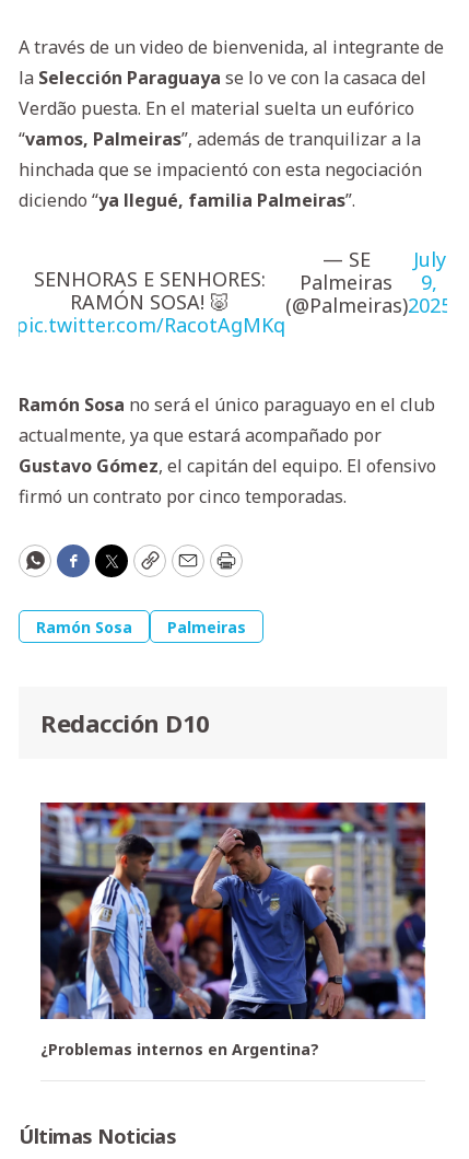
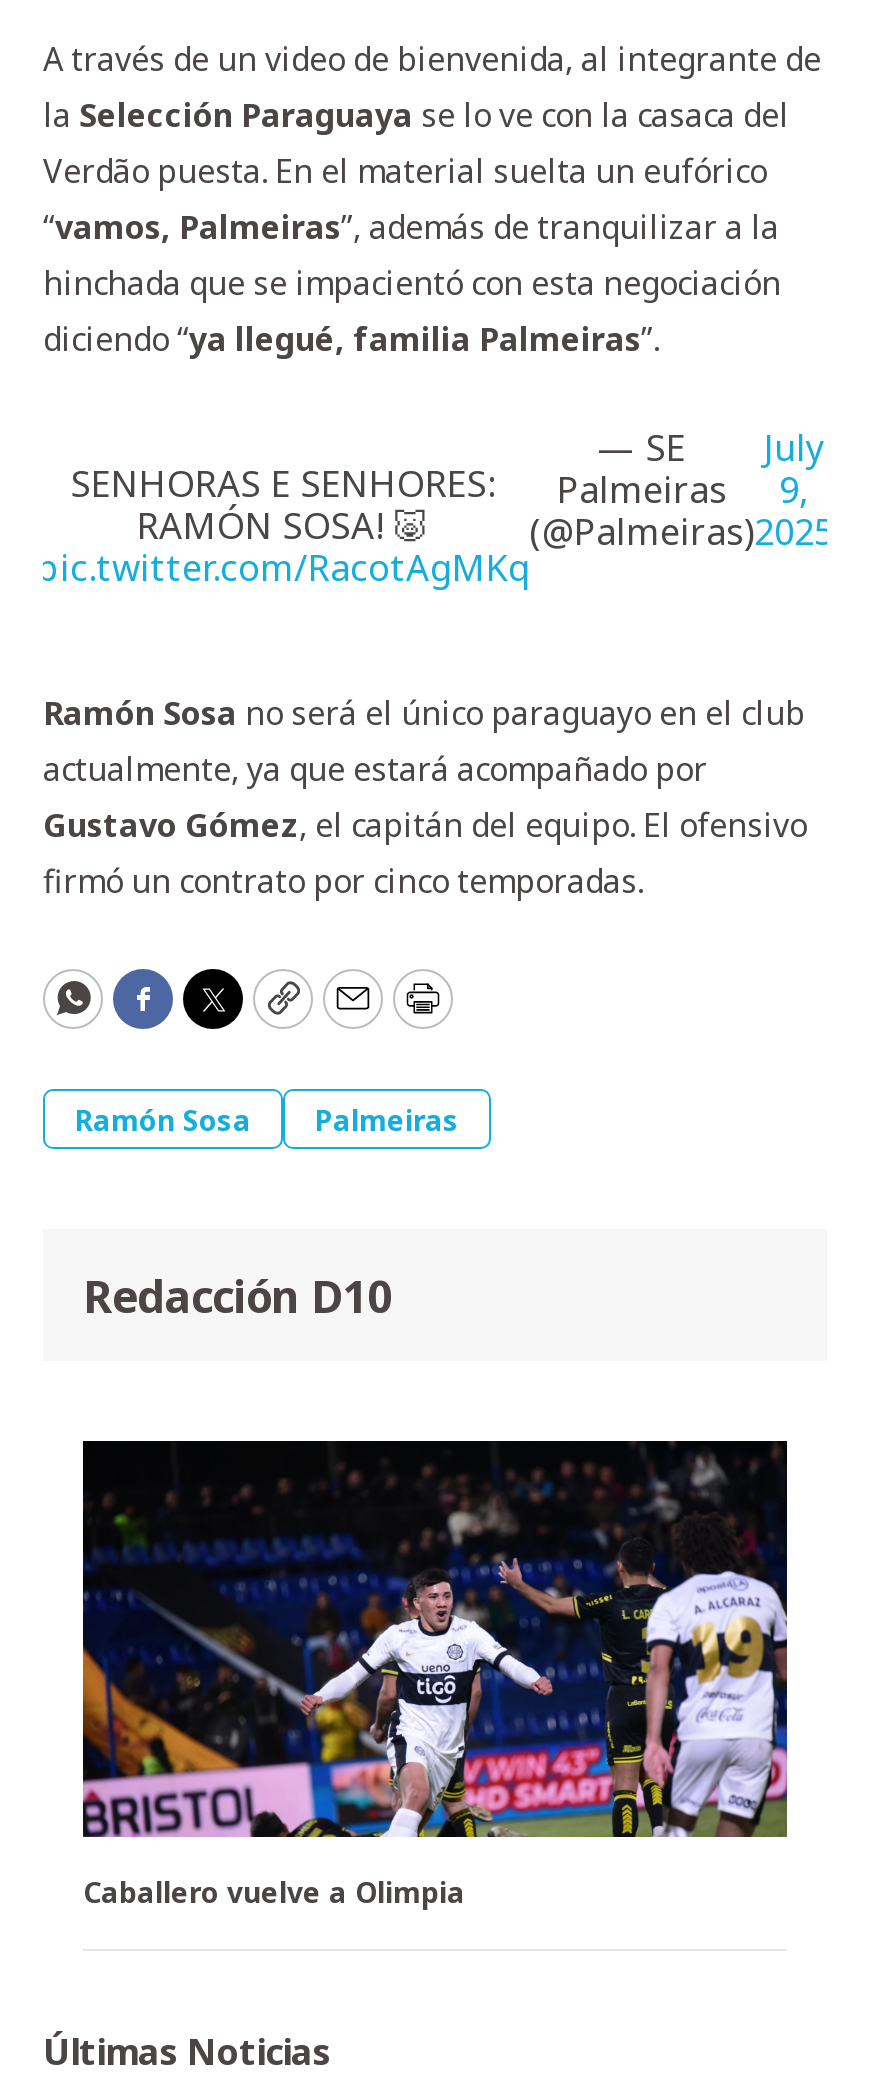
- [image]
- ¿Problemas internos en Argentina?
+ [image]
+ Caballero vuelve a Olimpia
